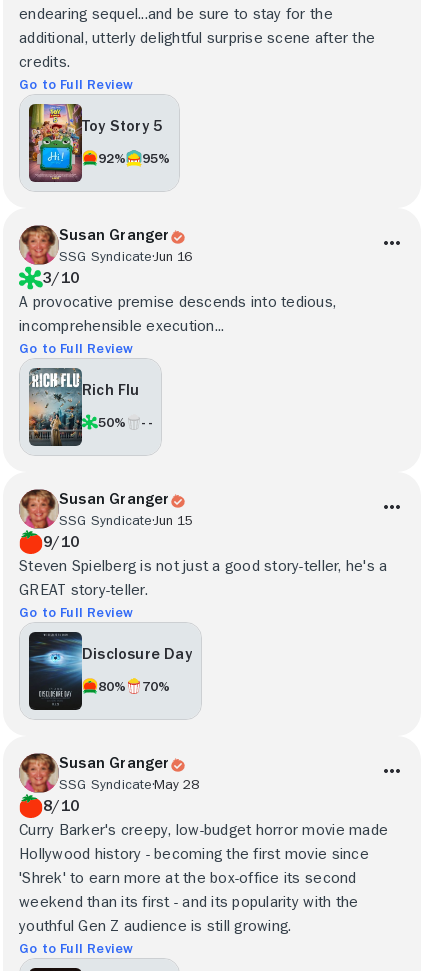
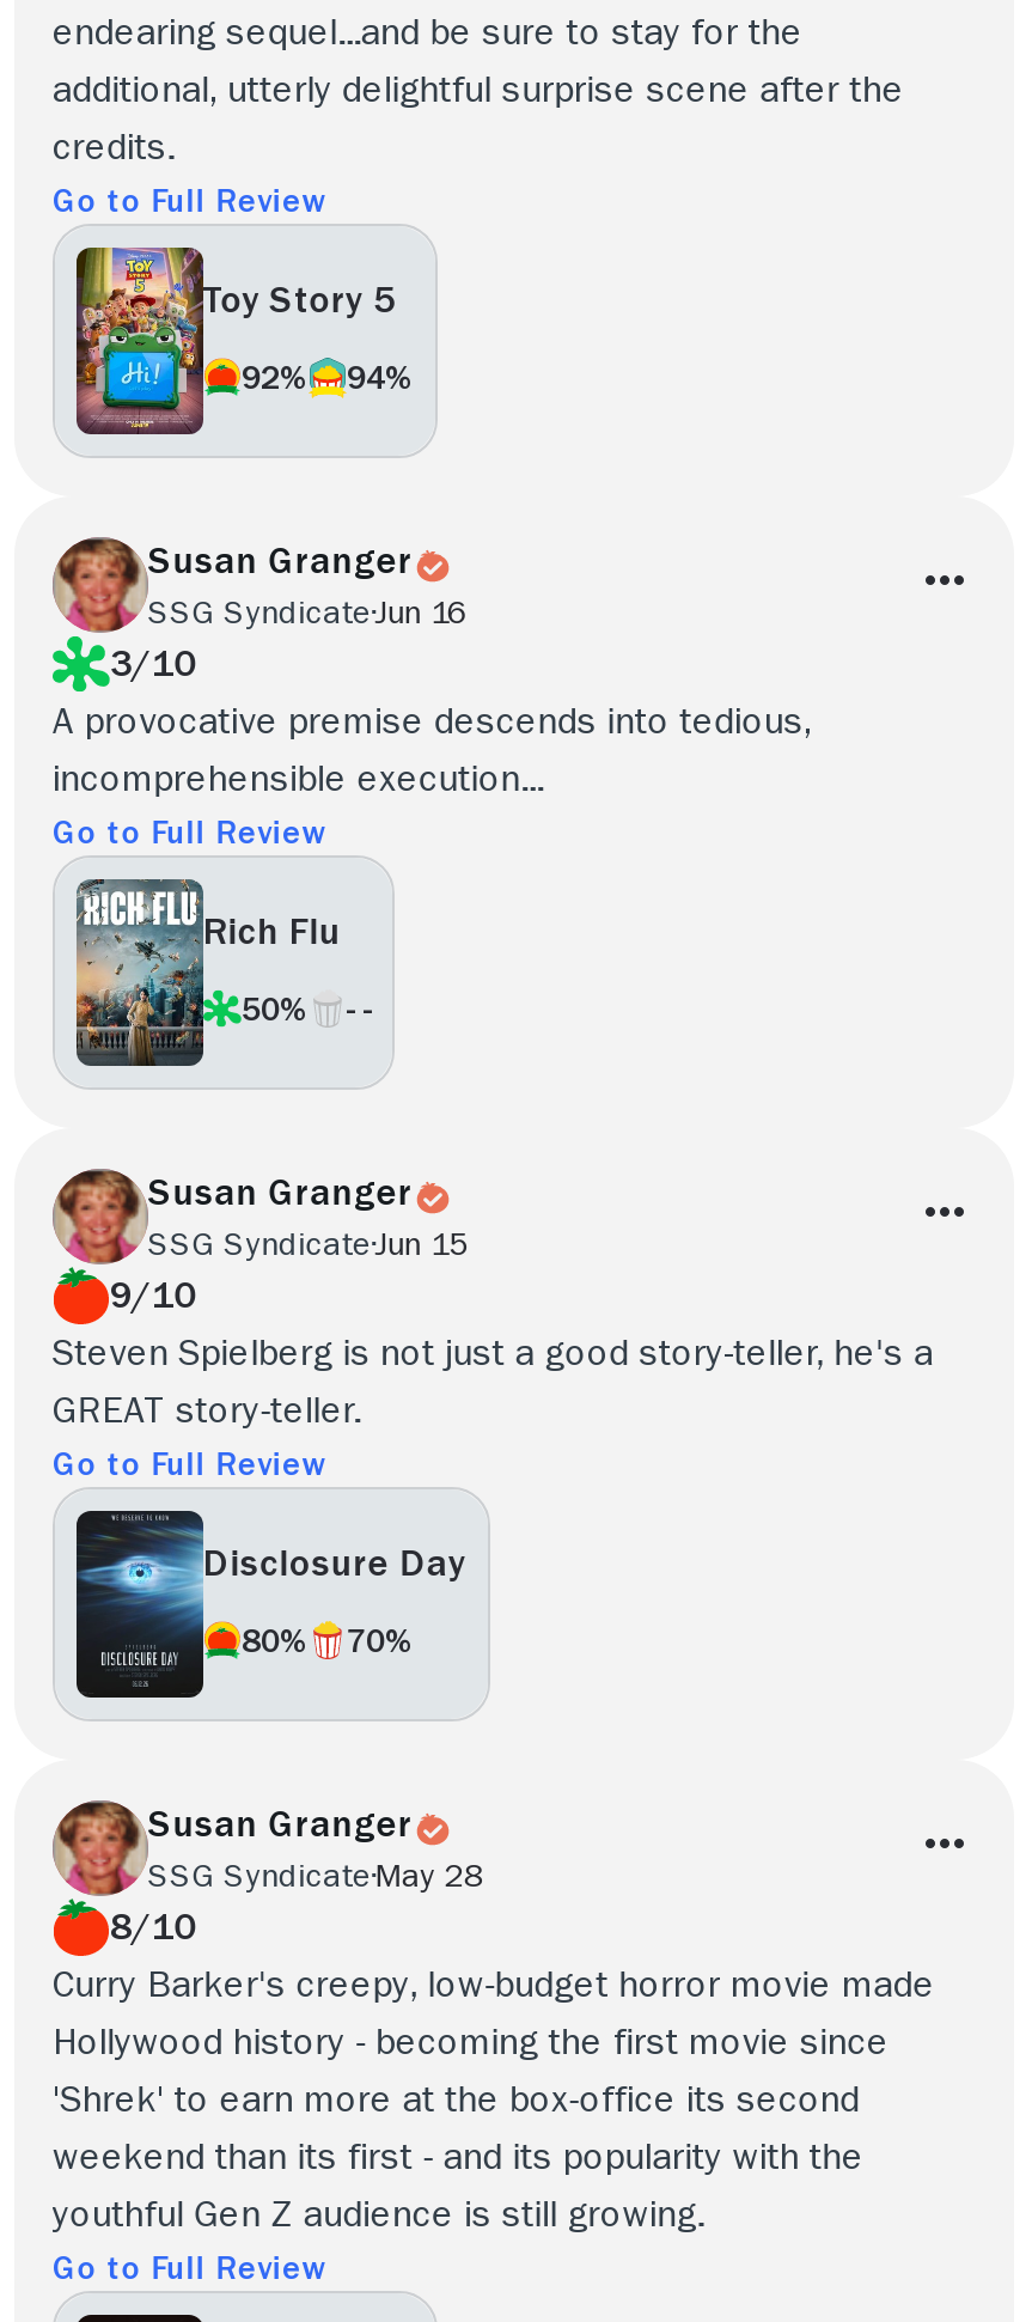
- 92% 95%
+ 92% 94%
